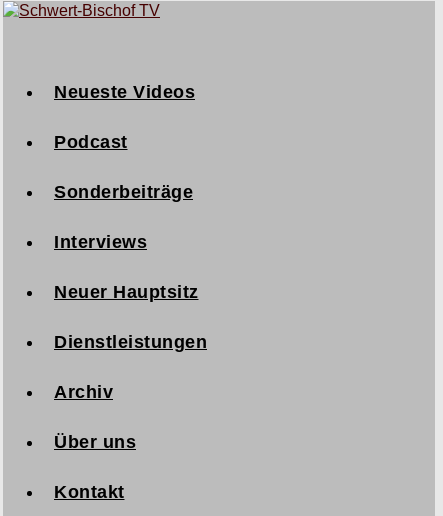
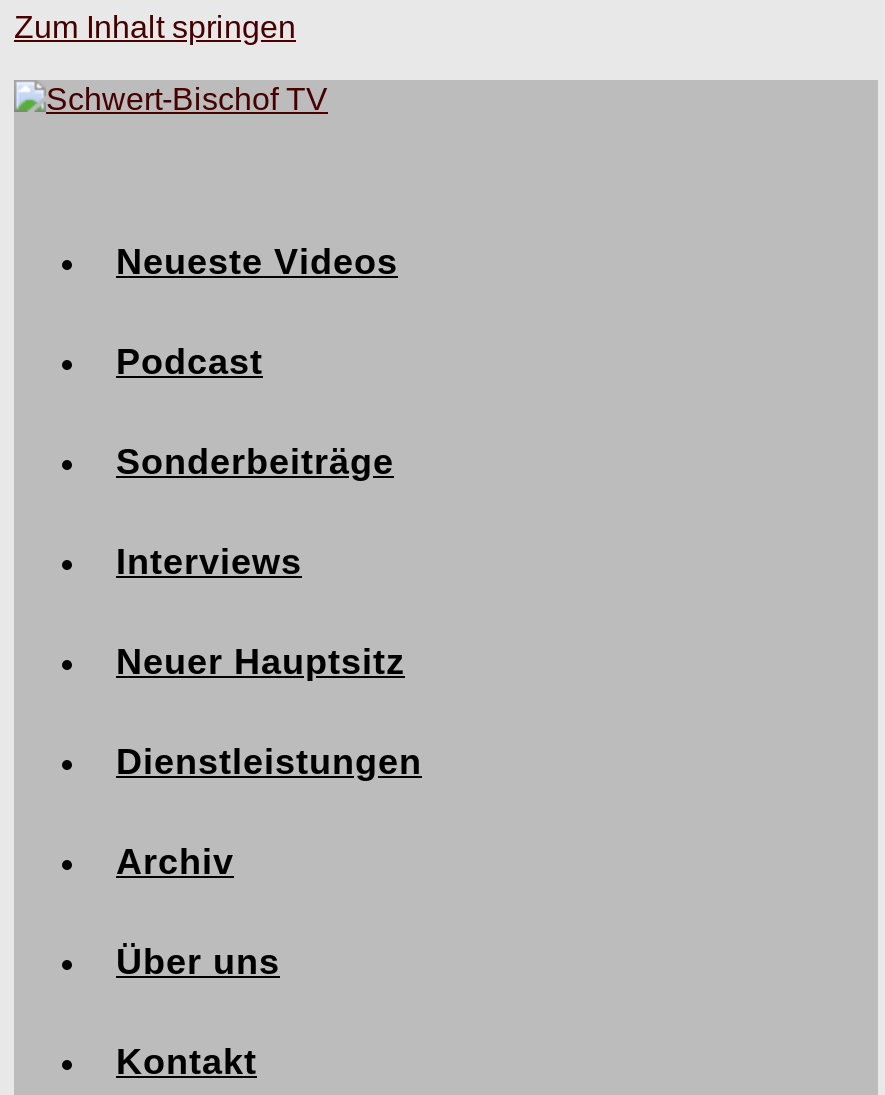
+ Zum Inhalt springen
